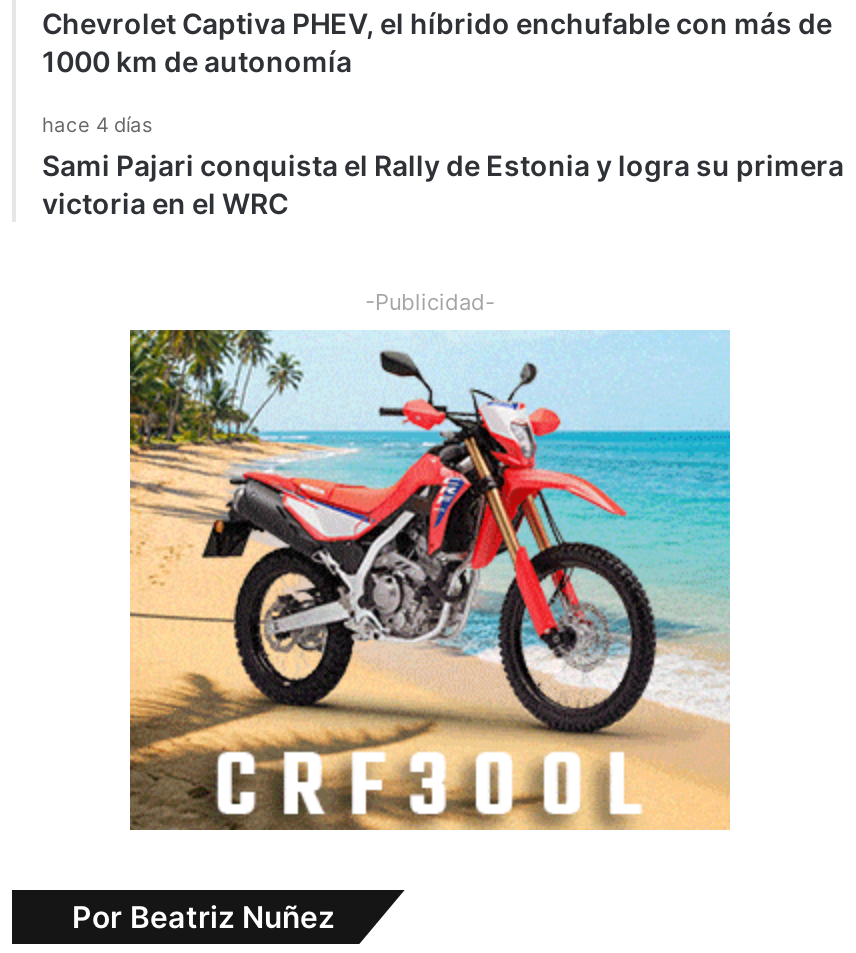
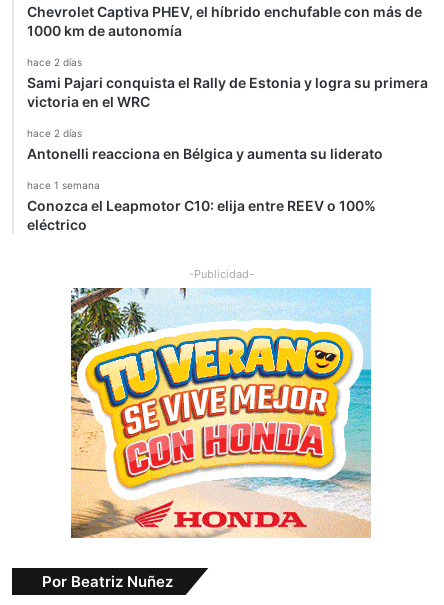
- hace 4 días
+ hace 2 días

+ hace 2 días
+ Antonelli reacciona en Bélgica y aumenta su liderato
+ hace 1 semana
+ Conozca el Leapmotor C10: elija entre REEV o 100%
+ eléctrico

- [image]
+ [image]
